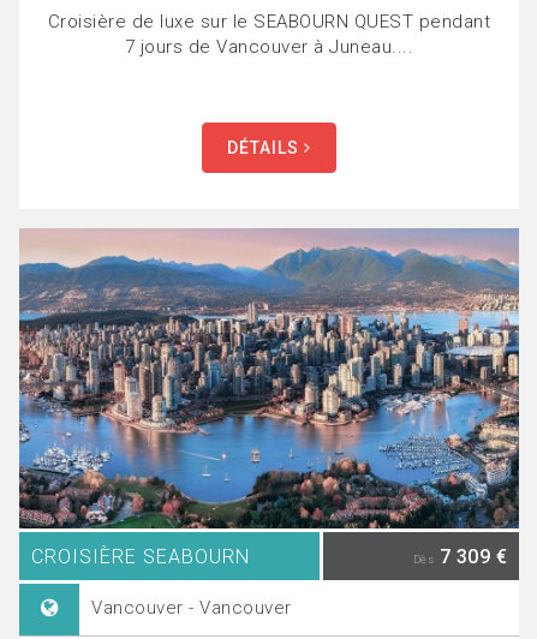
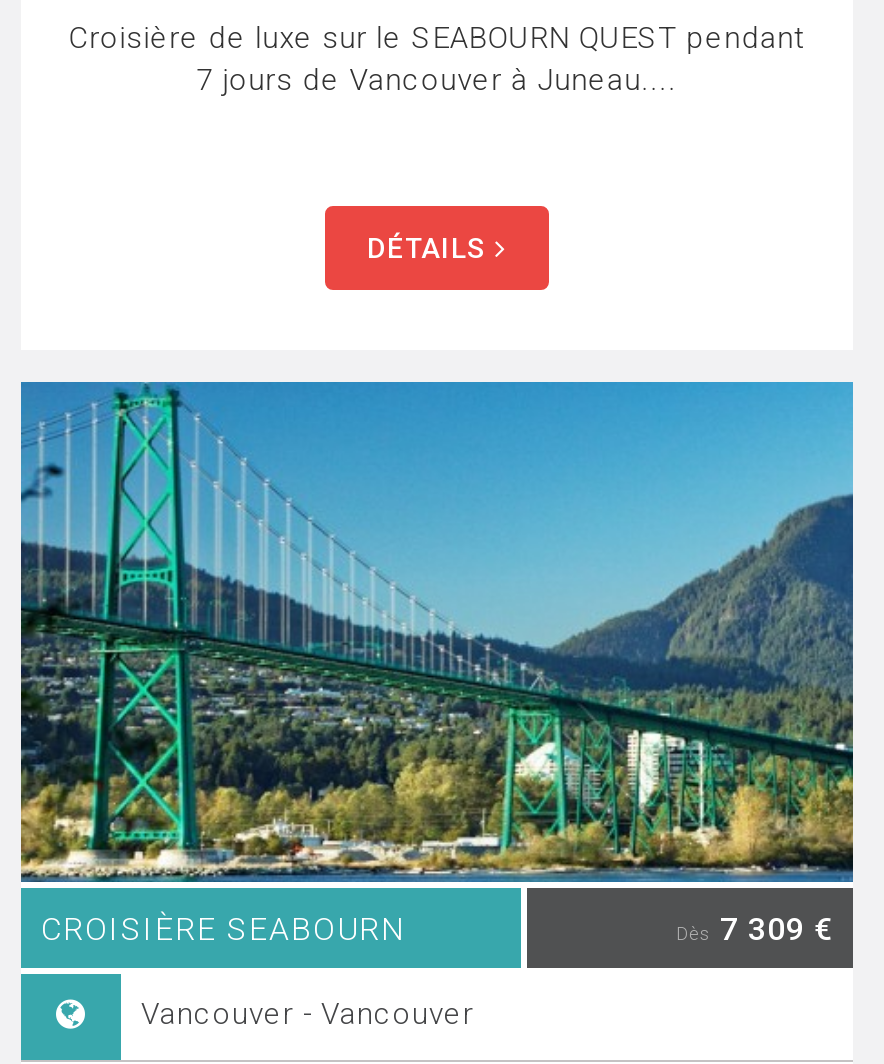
- [image]
+ [image]
